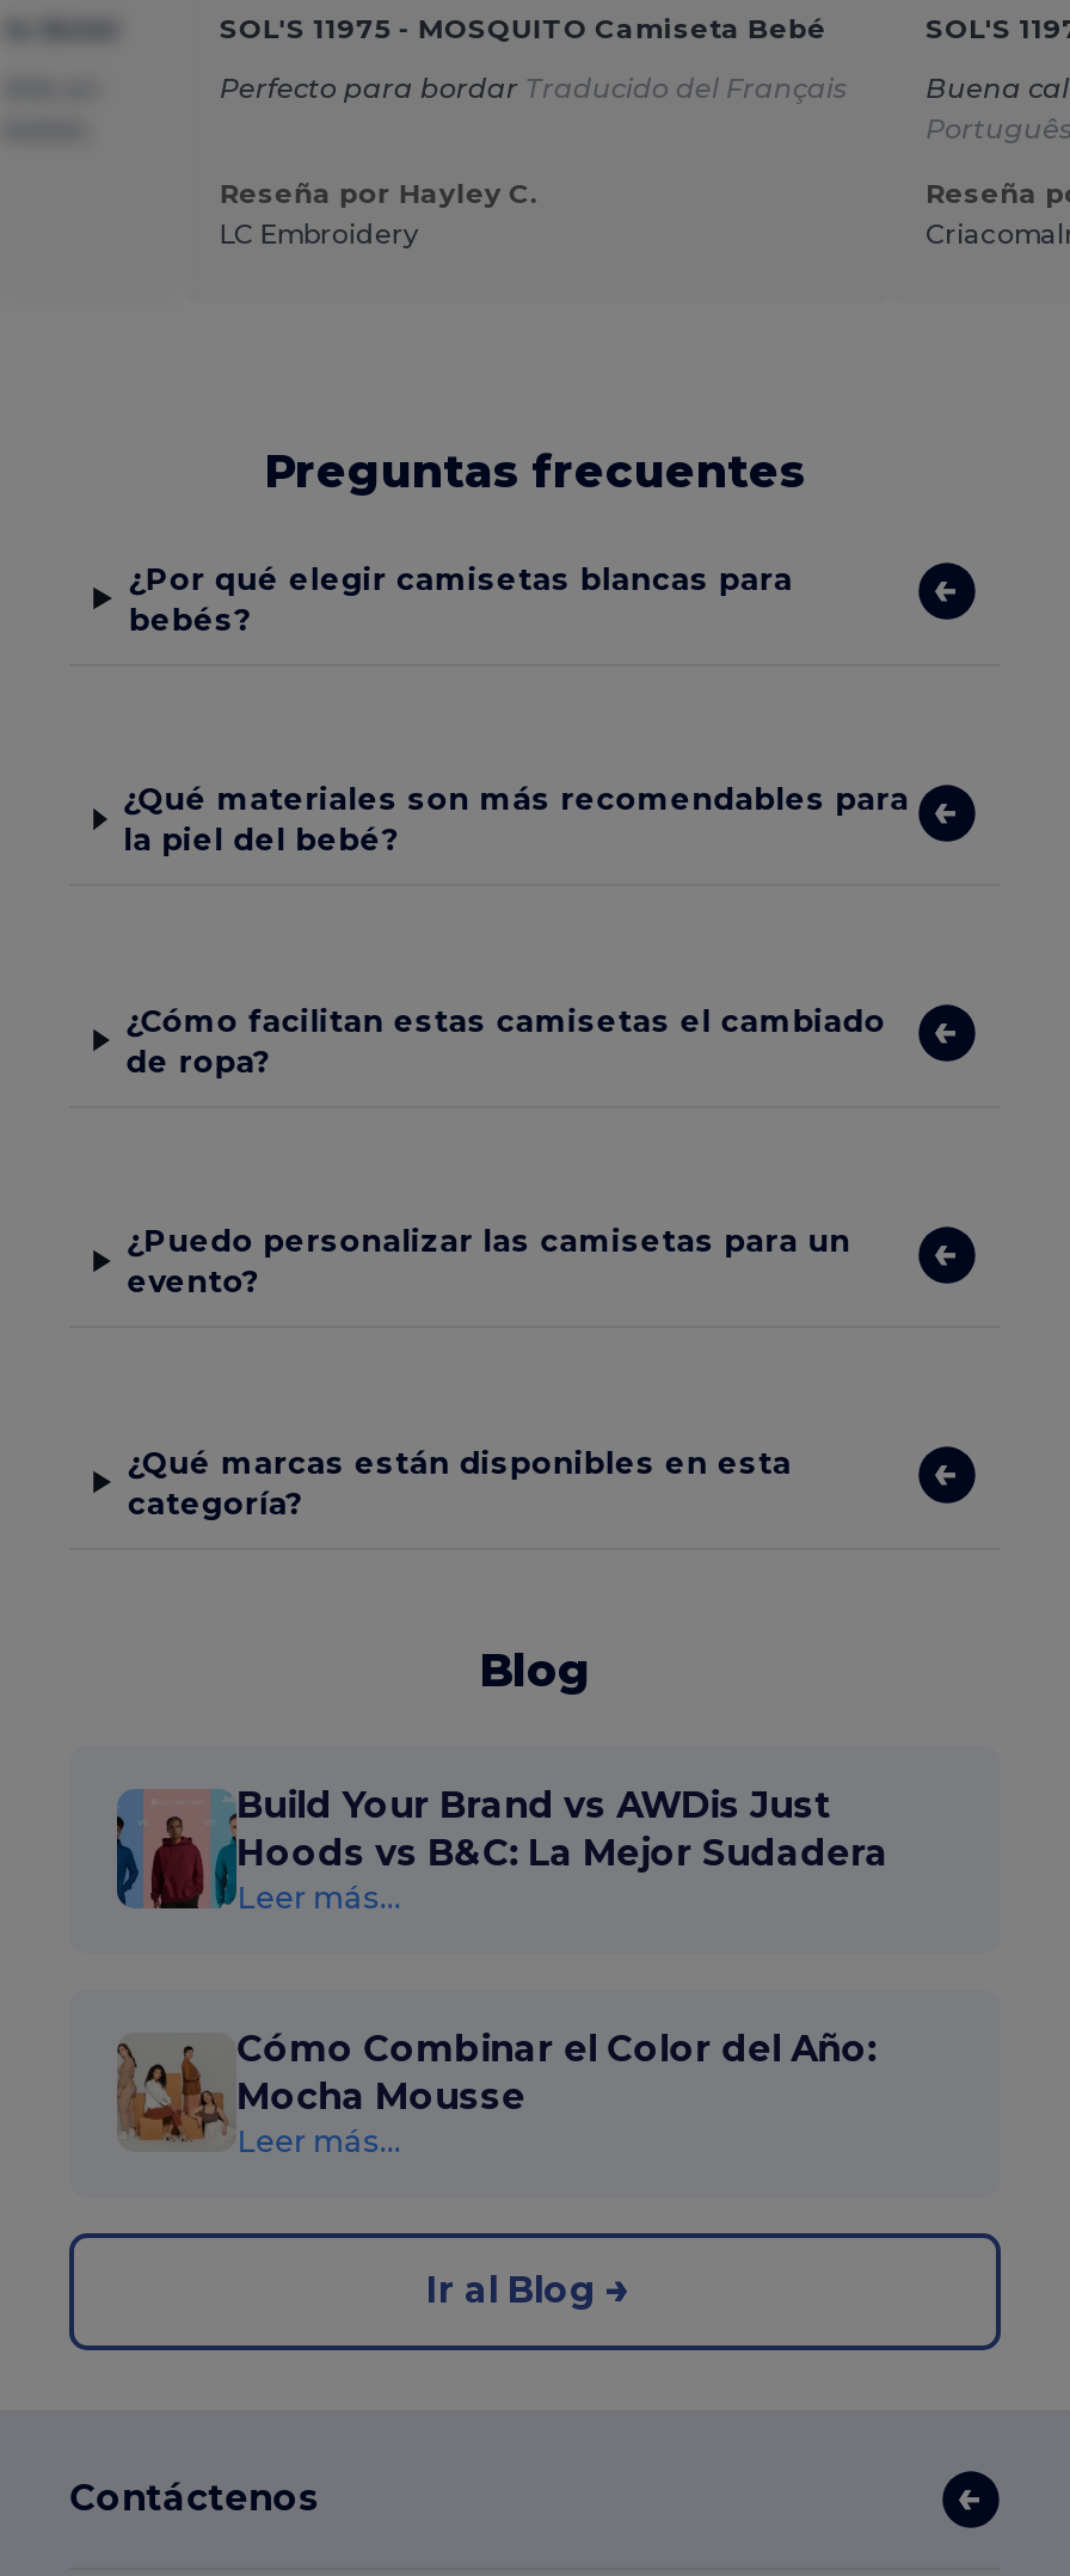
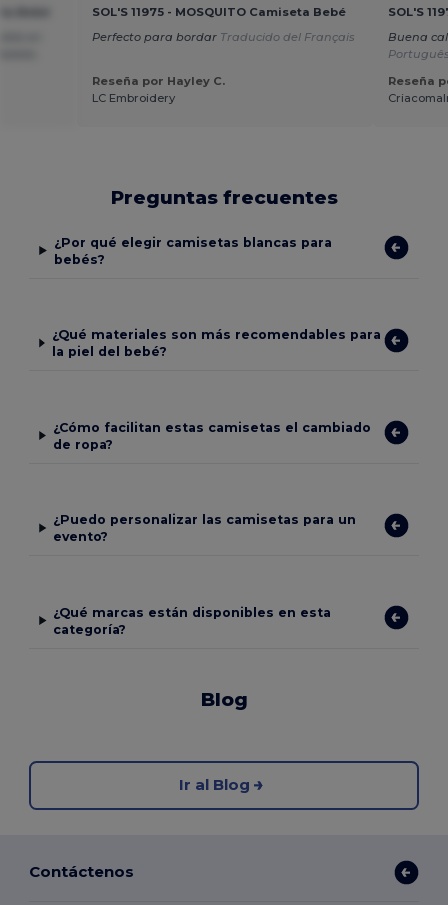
- [image]
- Build Your Brand vs AWDis Just
- Hoods vs B&C: La Mejor Sudadera
- Leer más...
- Cómo Combinar el Color del Año:
- Mocha Mousse
- Leer más...

- [image]
